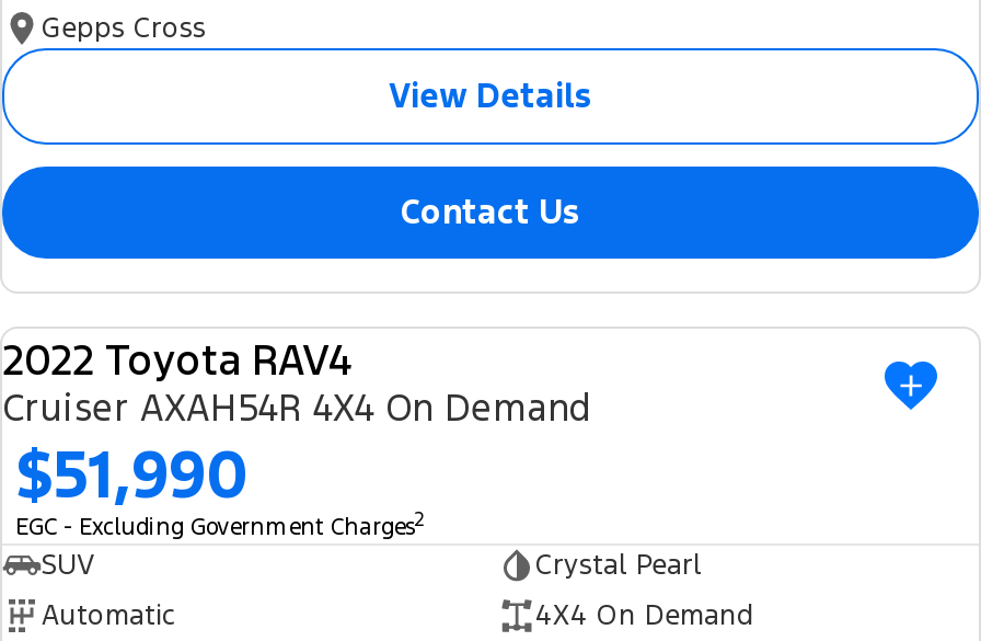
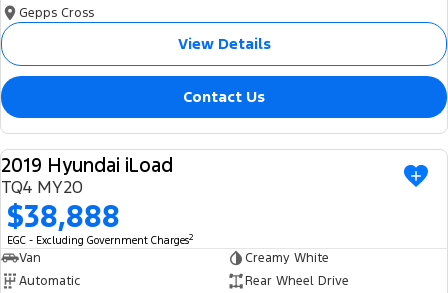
- 2022 Toyota RAV4
- Cruiser AXAH54R 4X4 On Demand
- $51,990
+ 2019 Hyundai iLoad
+ TQ4 MY20
+ $38,888

- SUV
- Crystal Pearl
+ Van
+ Creamy White

- 4X4 On Demand
+ Rear Wheel Drive
